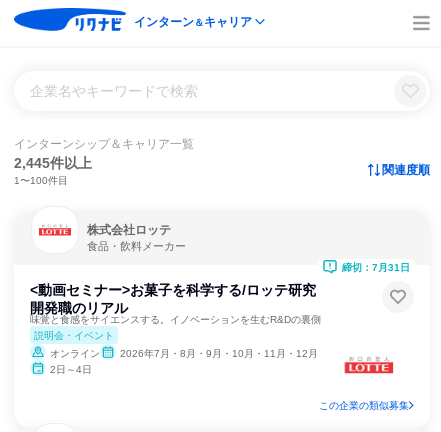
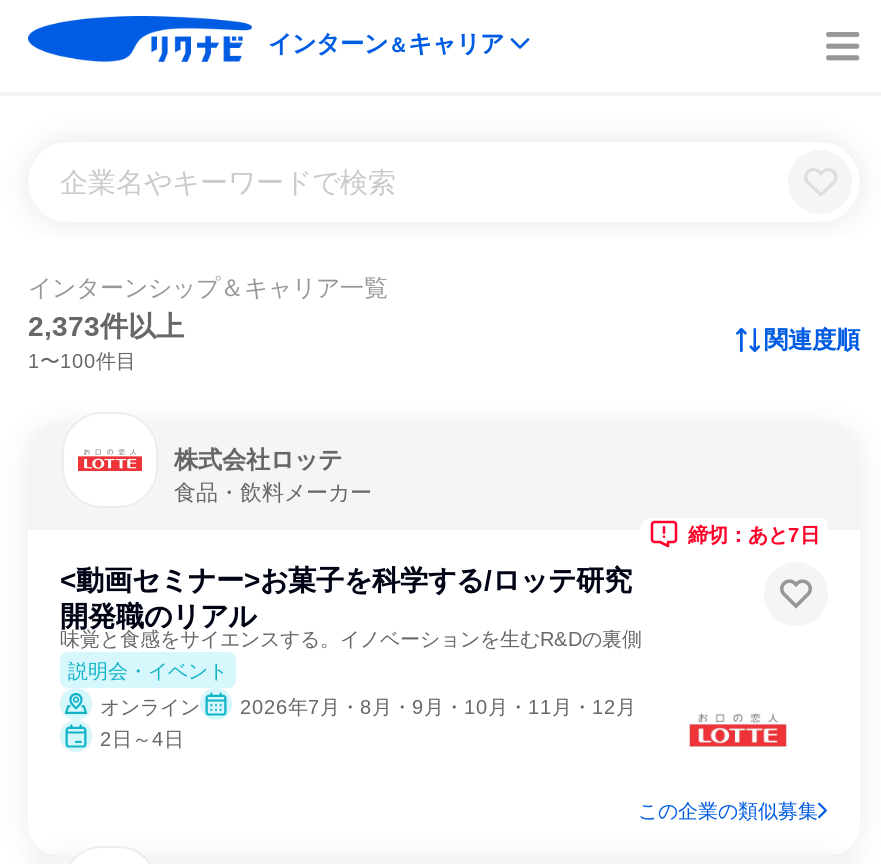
- 2,445件以上
+ 2,373件以上

- 締切：7月31日
+ 締切：あと7日
